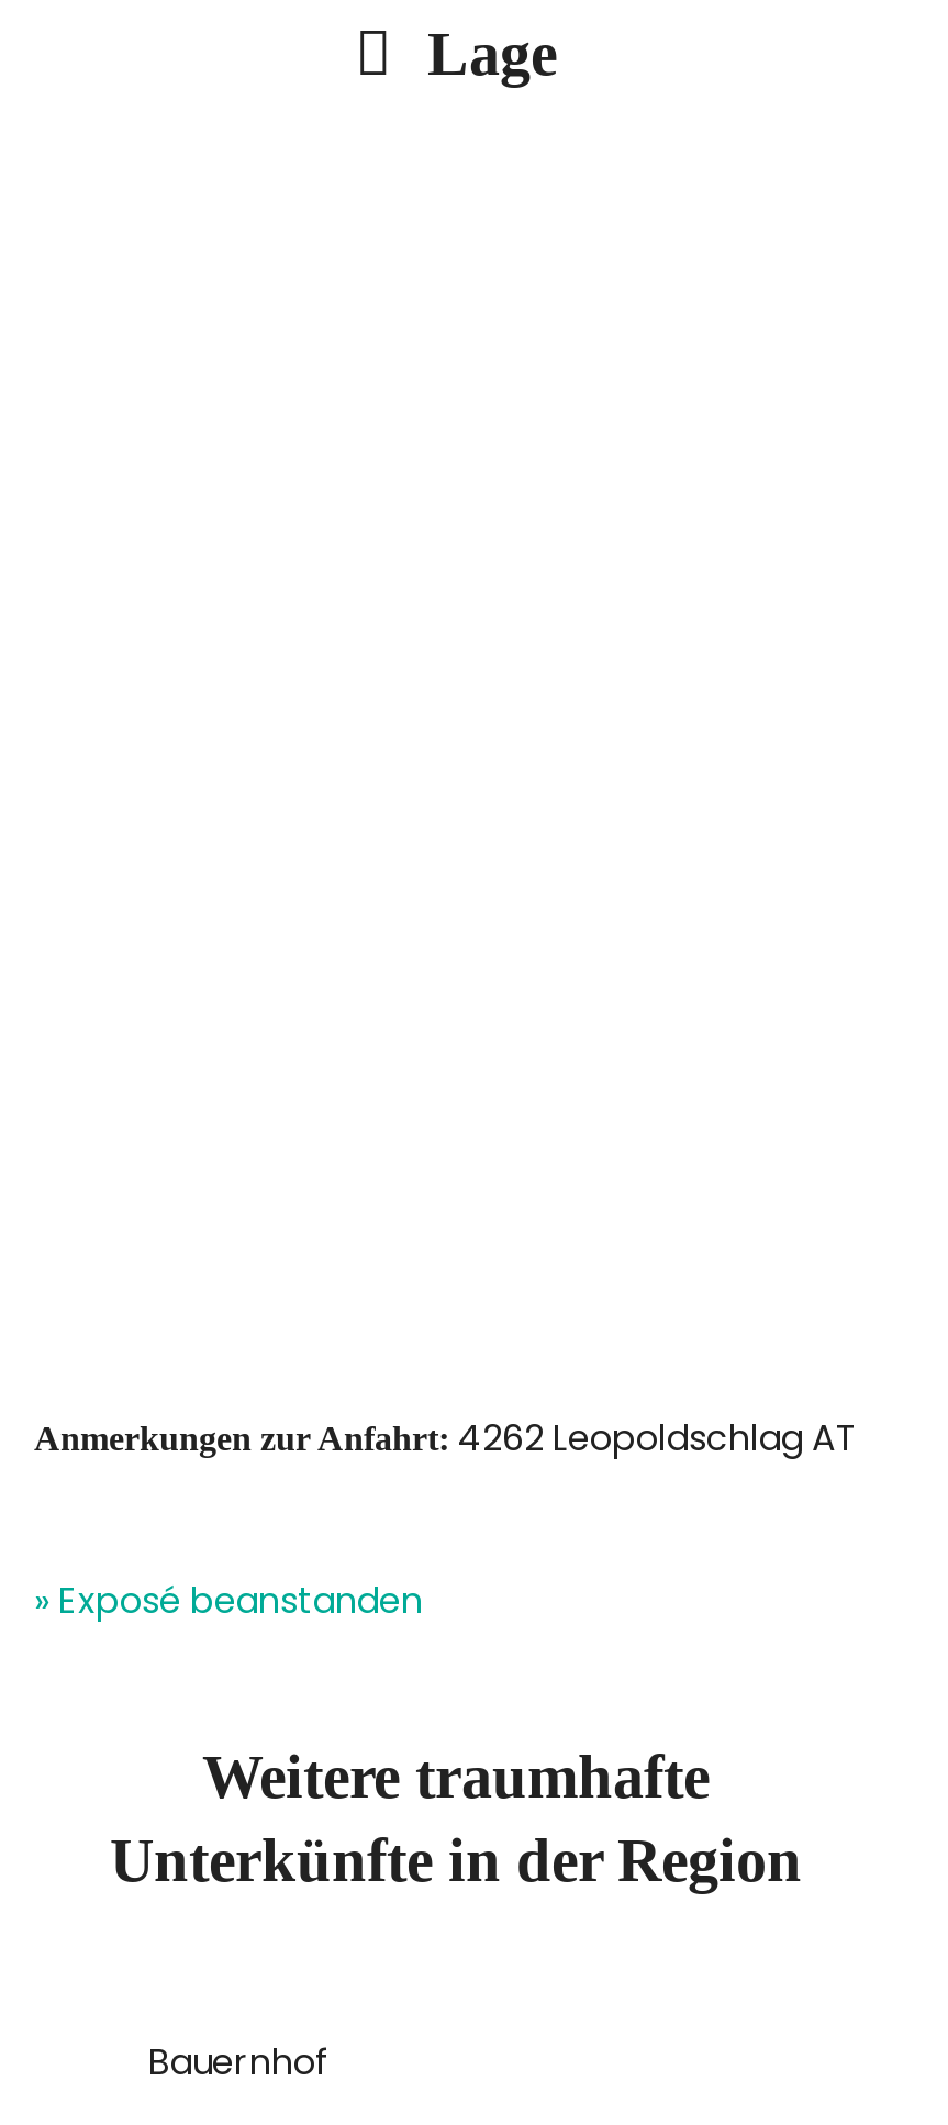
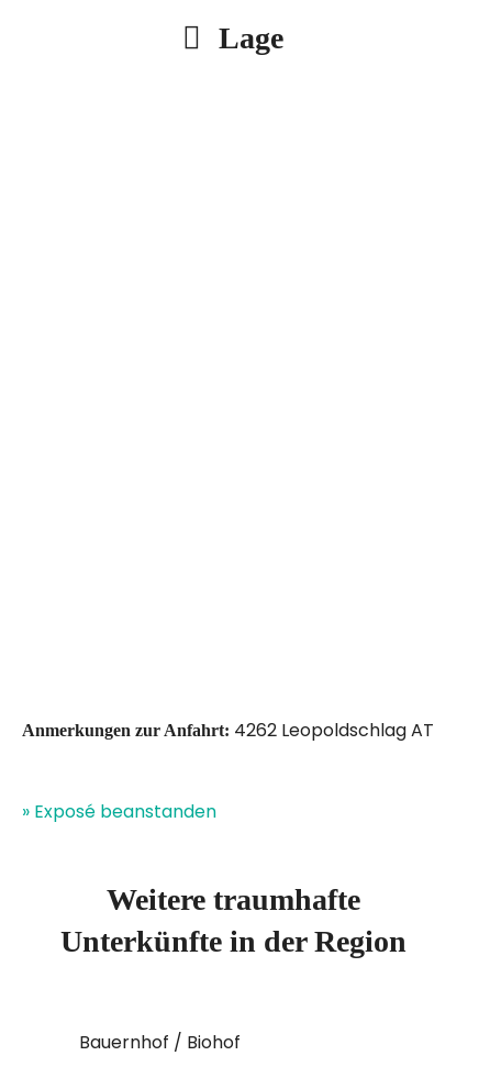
- Bauernhof
+ Bauernhof / Biohof
